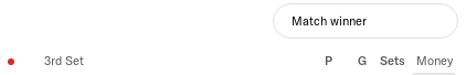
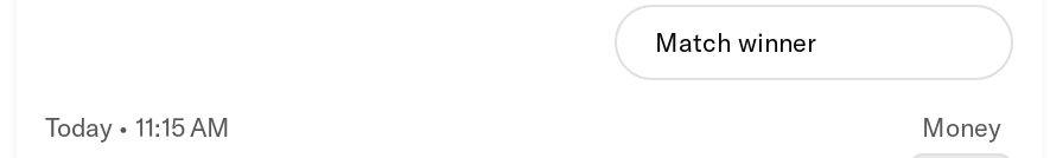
- 3rd Set
- P
- G
- Sets
+ Today • 11:15 AM
